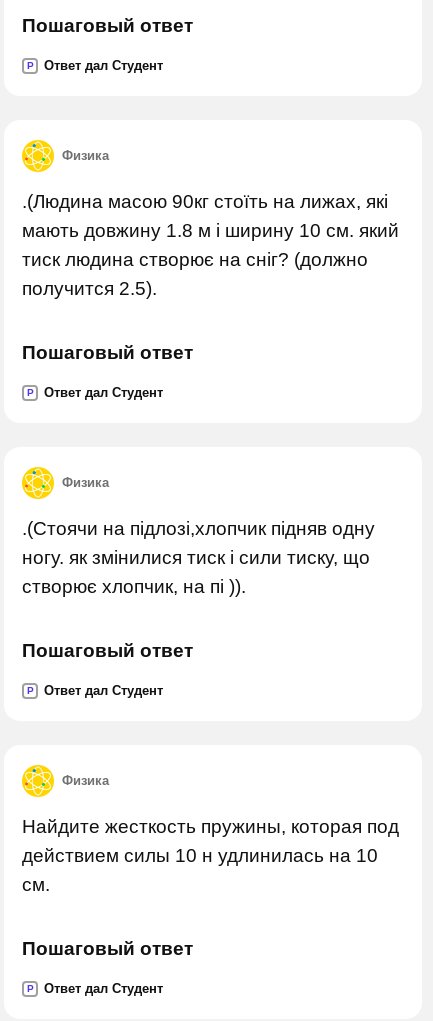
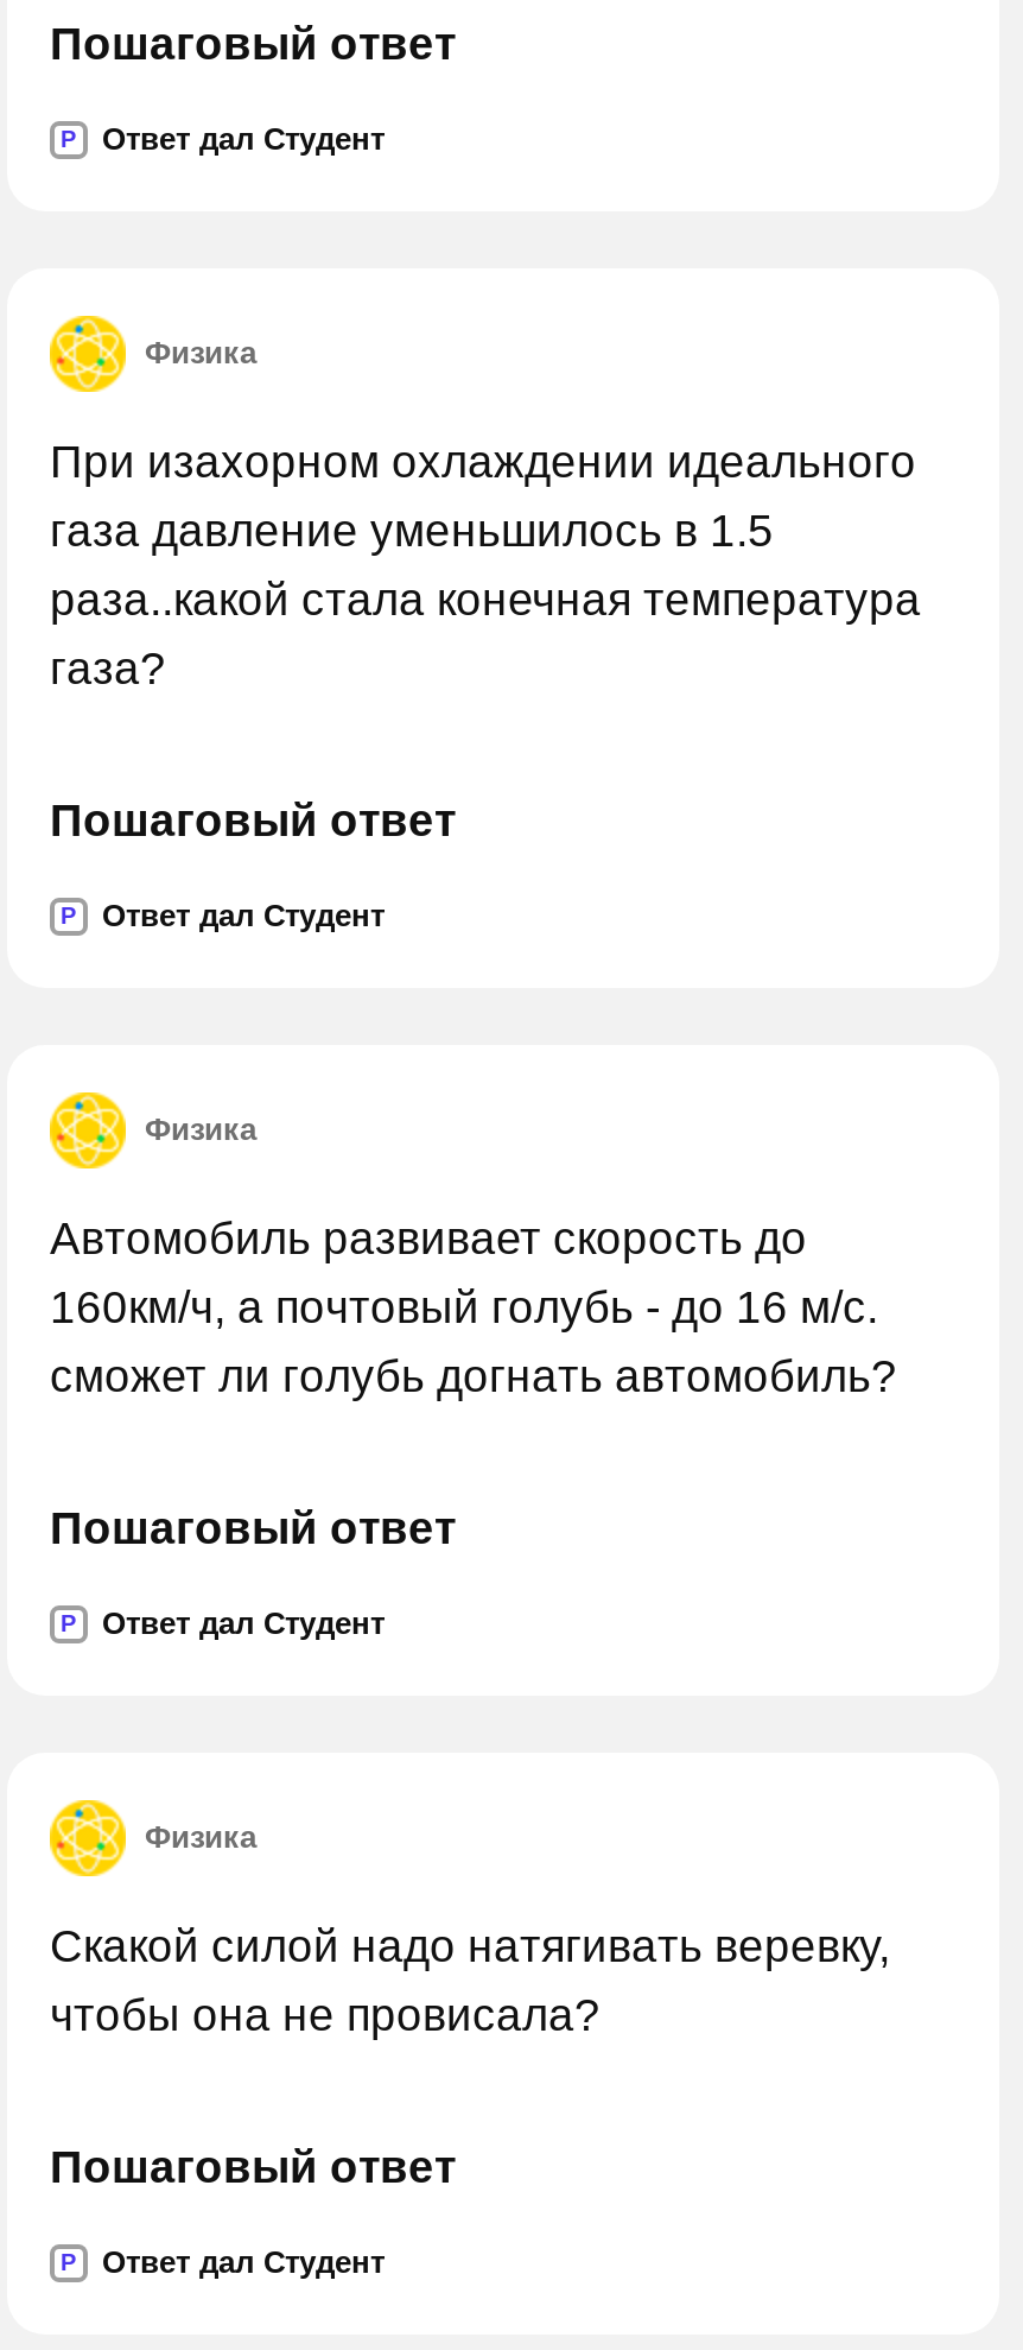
- .(Людина масою 90кг стоїть на лижах, які
- мають довжину 1.8 м і ширину 10 см. який
- тиск людина створює на сніг? (должно
- получится 2.5).
+ При изахорном охлаждении идеального
+ газа давление уменьшилось в 1.5
+ раза..какой стала конечная температура
+ газа?

- .(Стоячи на підлозі,хлопчик підняв одну
- ногу. як змінилися тиск і сили тиску, що
- створює хлопчик, на пі )).
+ Автомобиль развивает скорость до
+ 160км/ч, а почтовый голубь - до 16 м/с.
+ сможет ли голубь догнать автомобиль?

- Найдите жесткость пружины, которая под
- действием силы 10 н удлинилась на 10
- см.
+ Скакой силой надо натягивать веревку,
+ чтобы она не провисала?
